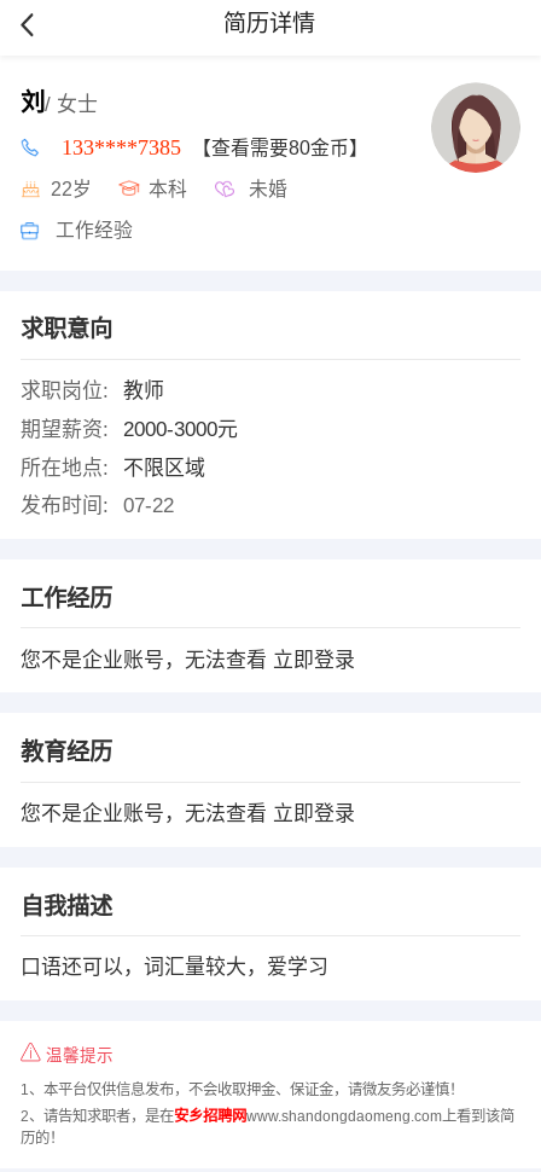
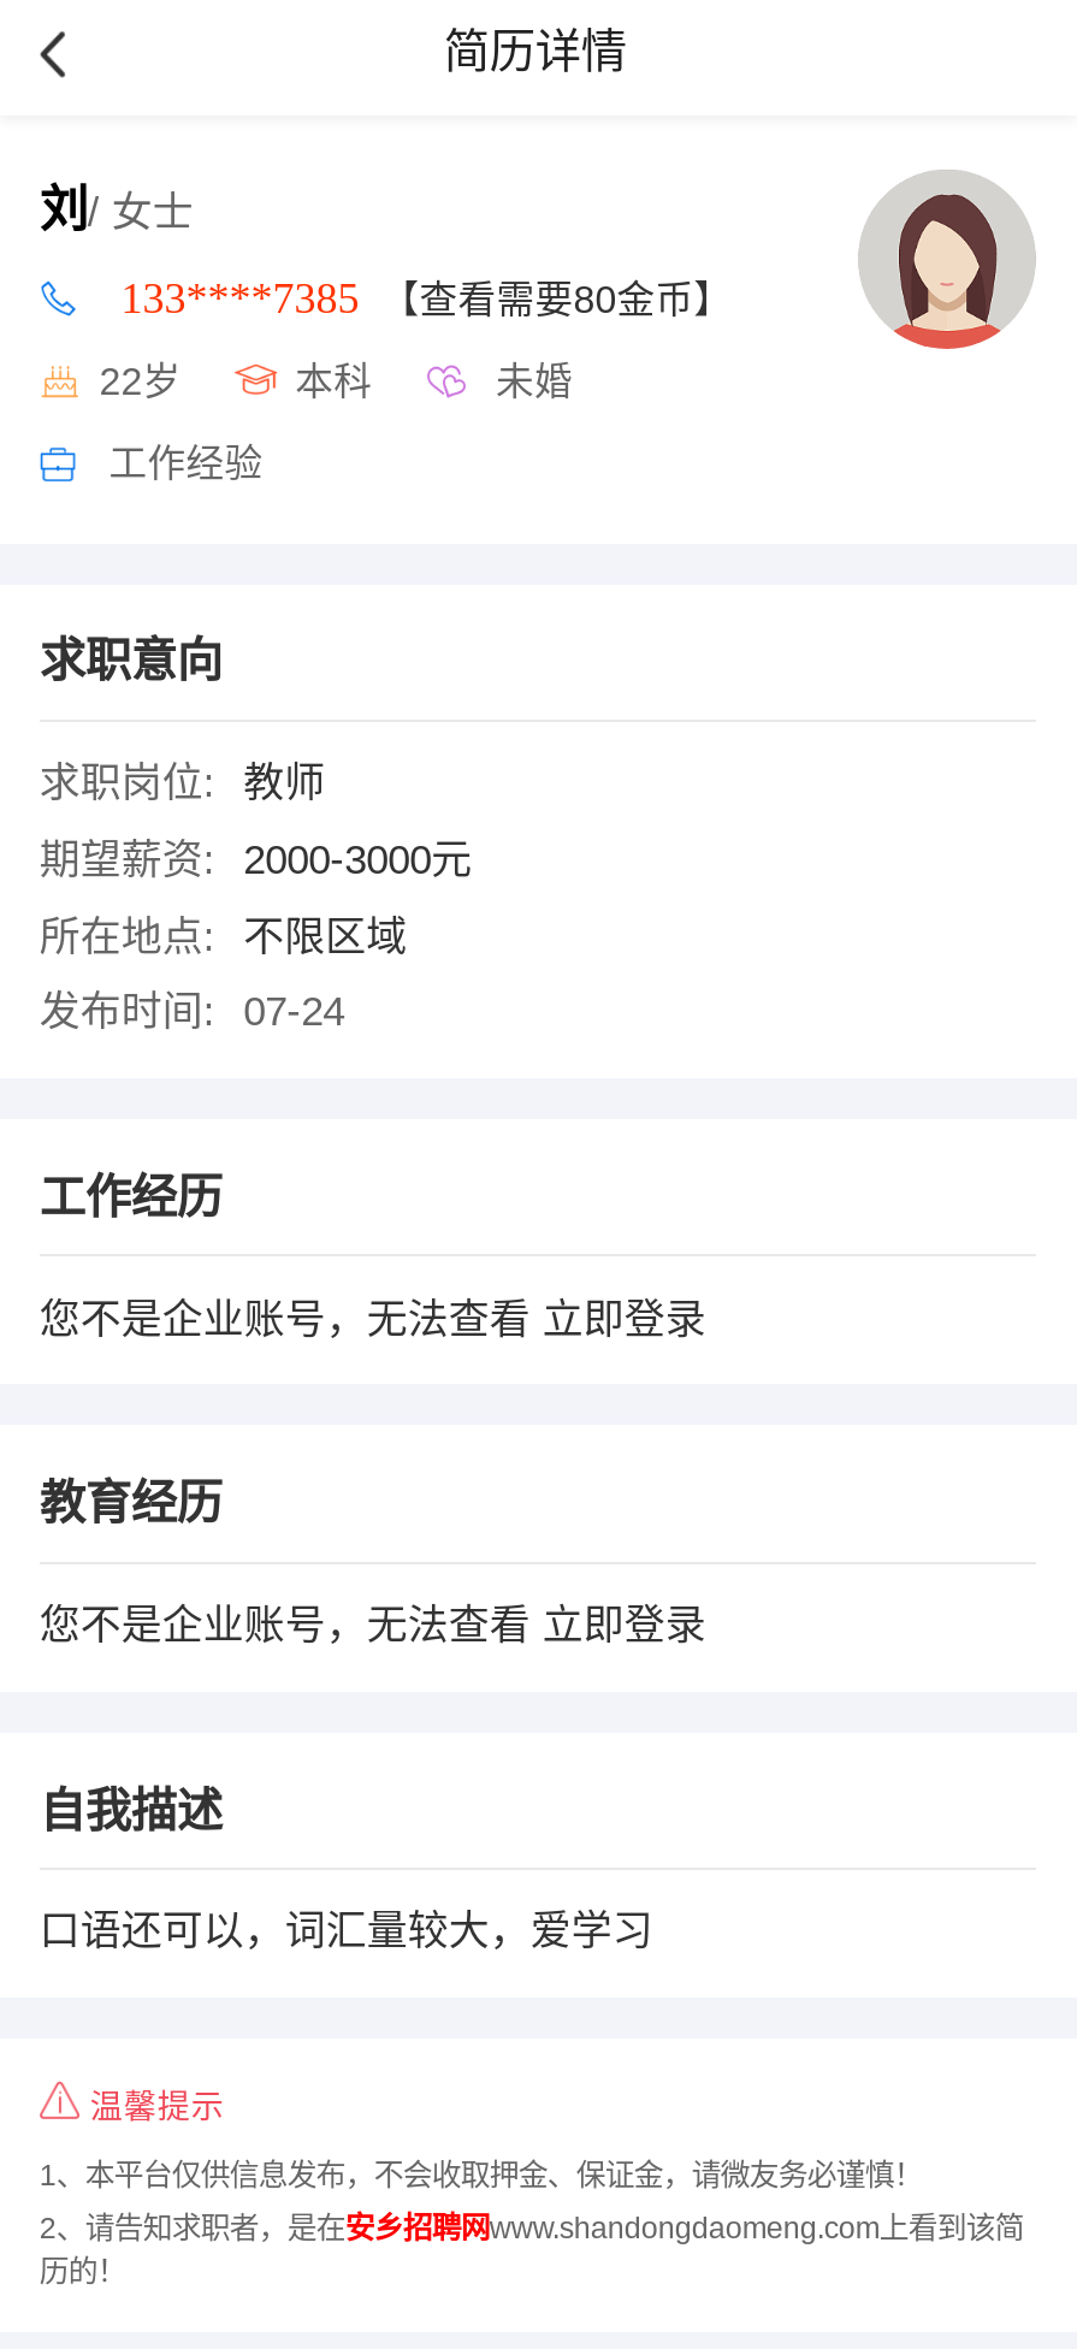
- 发布时间: 07-22
+ 发布时间: 07-24
